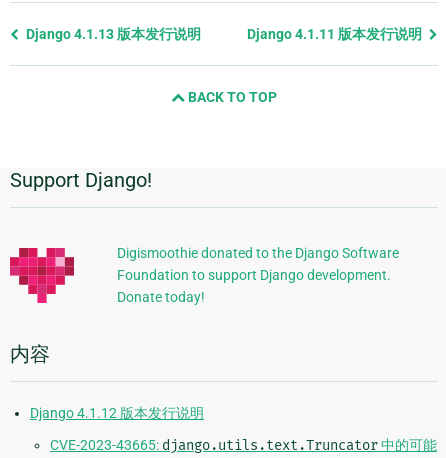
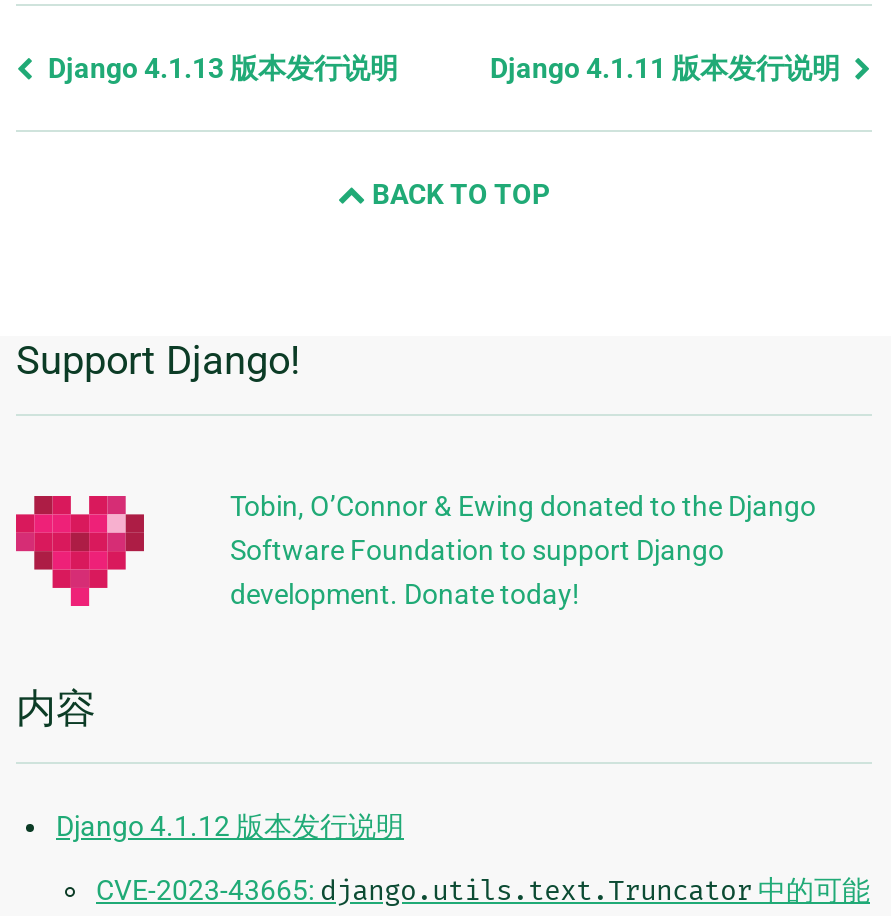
- Digismoothie donated to the Django Software
- Foundation to support Django development.
- Donate today!
+ Tobin, O’Connor & Ewing donated to the Django
+ Software Foundation to support Django
+ development. Donate today!
